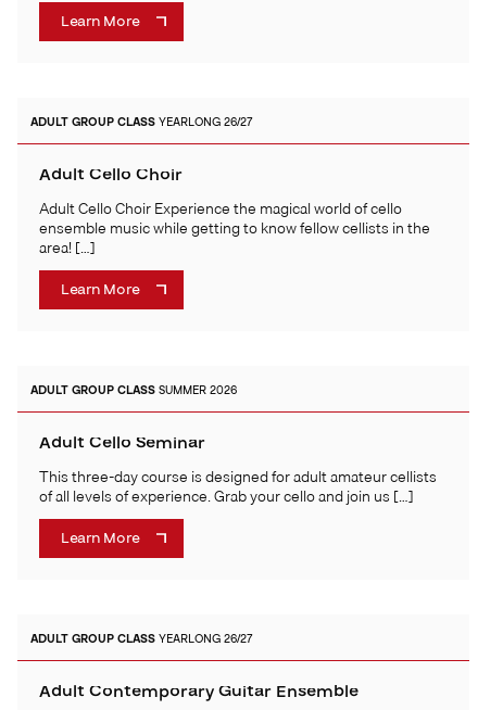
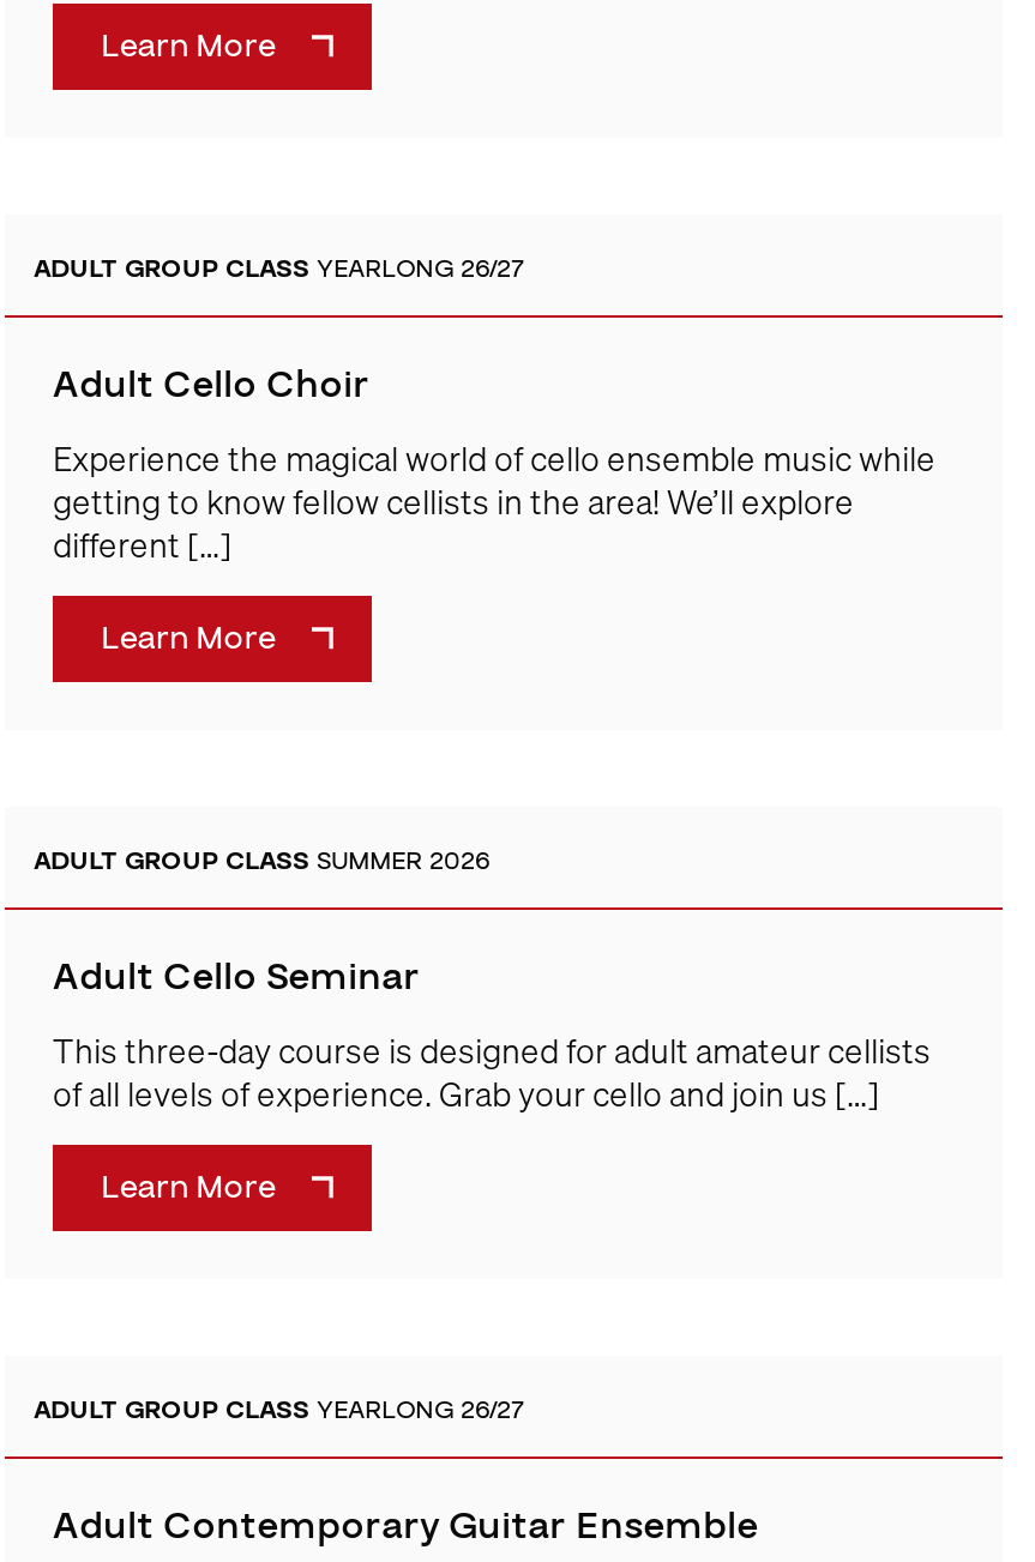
- Adult Cello Choir Experience the magical world of cello
- ensemble music while getting to know fellow cellists in the
- area! […]
+ Experience the magical world of cello ensemble music while
+ getting to know fellow cellists in the area! We’ll explore
+ different […]
